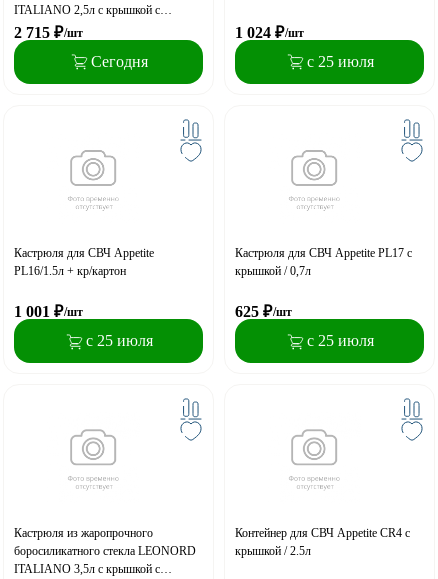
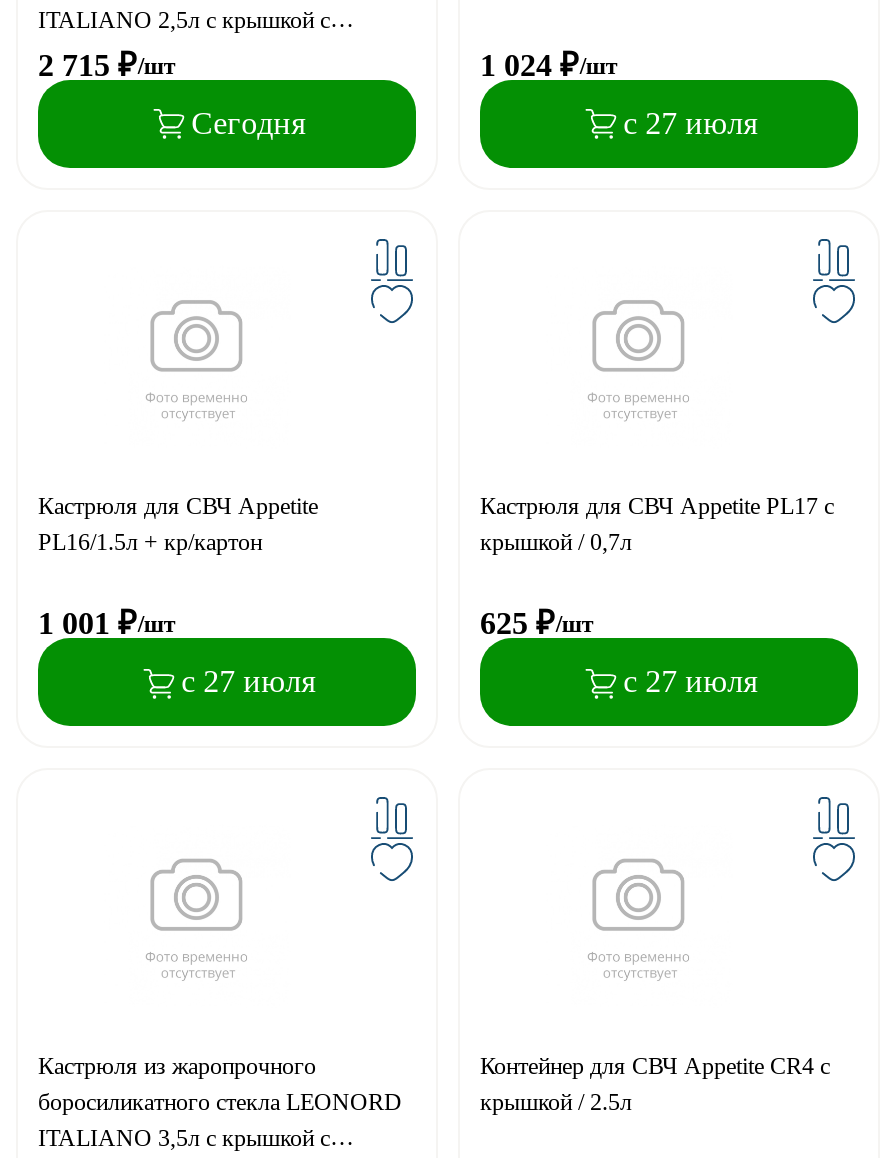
- с 25 июля
+ с 27 июля

- с 25 июля
+ с 27 июля

- с 25 июля
+ с 27 июля
